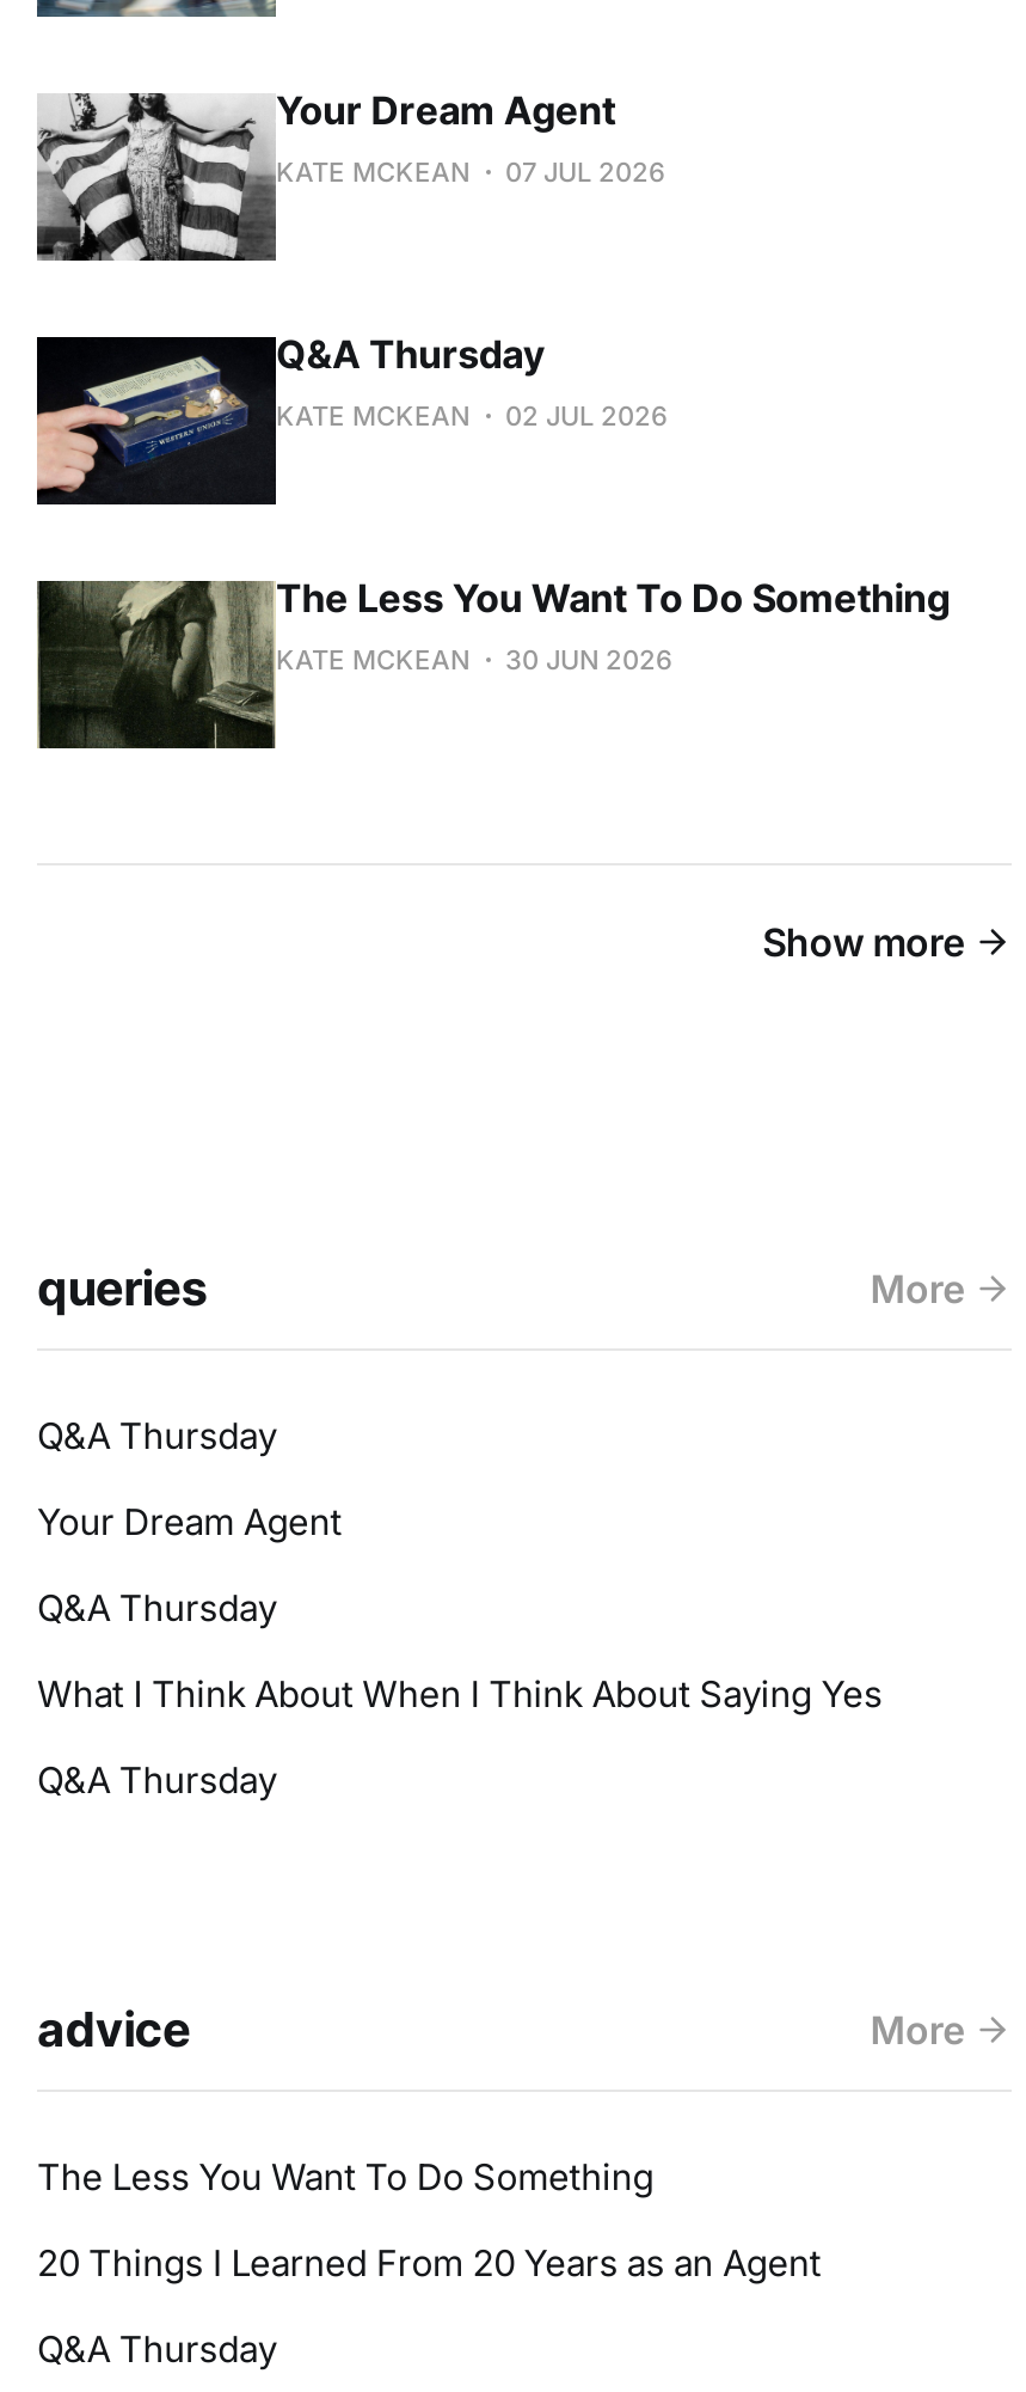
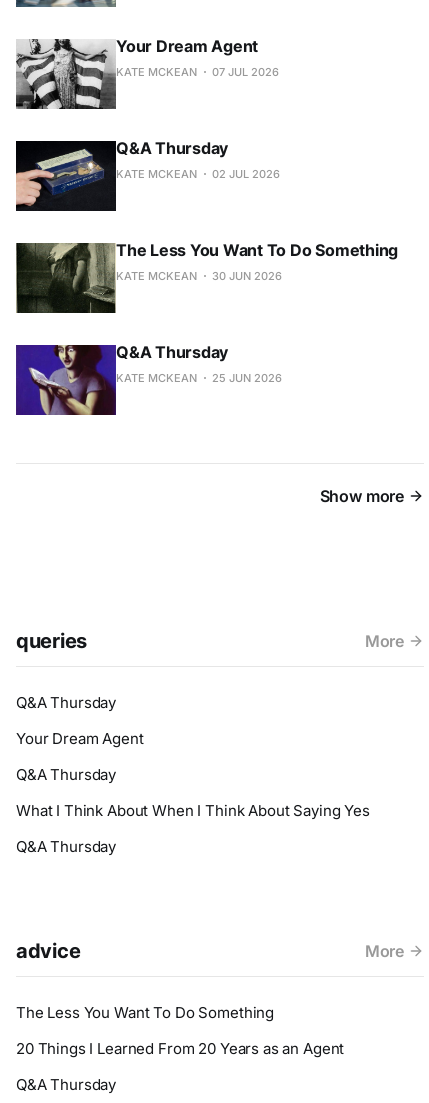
+ [image]
+ Q&A Thursday
+ KATE MCKEAN
+ 25 JUN 2026
